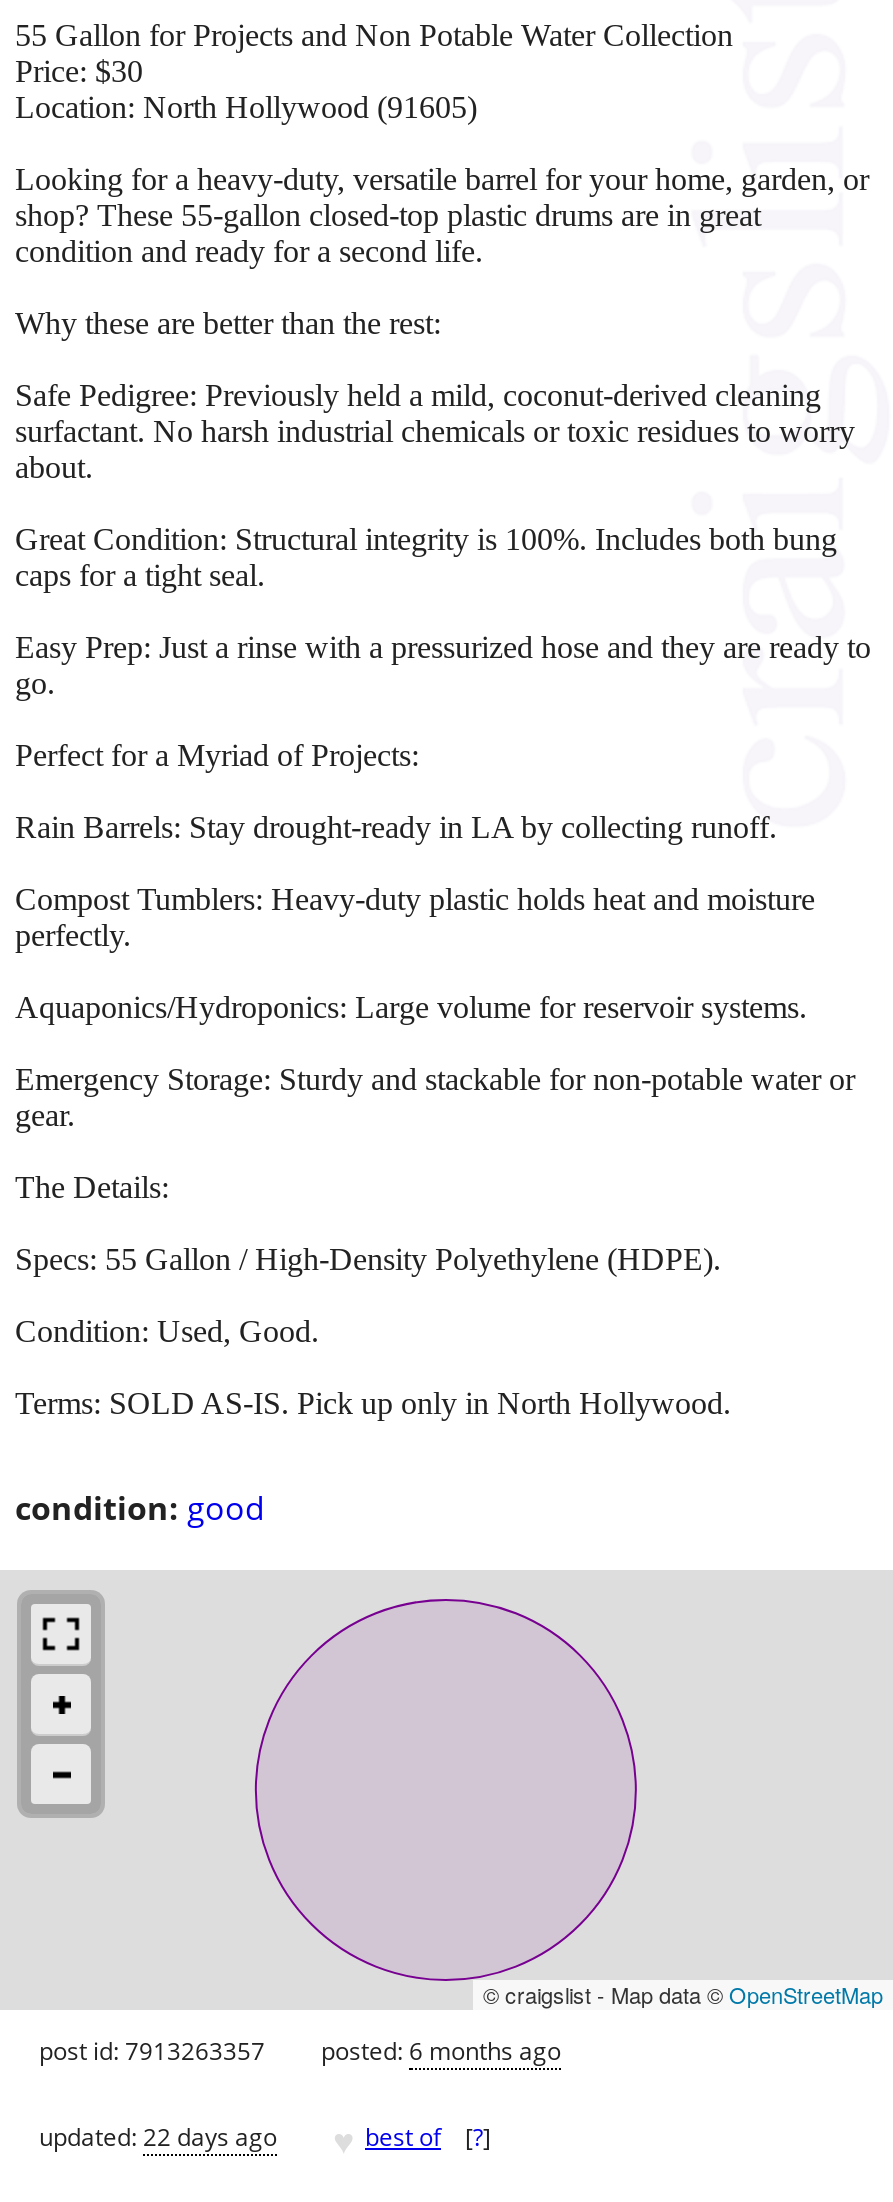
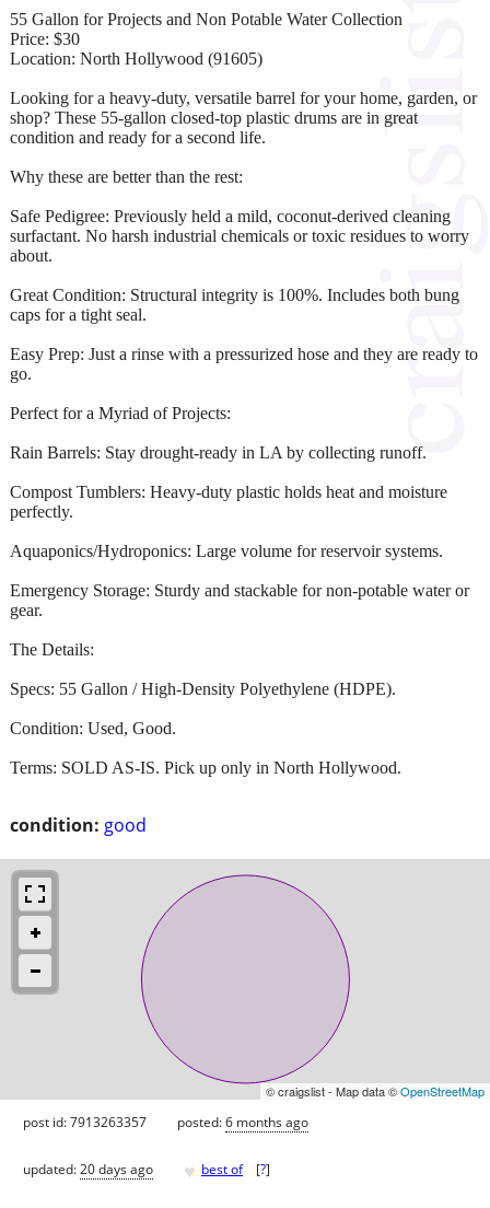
- updated: 22 days ago
+ updated: 20 days ago
